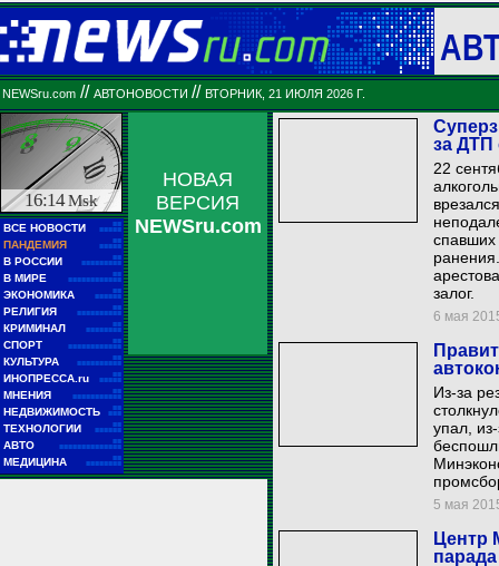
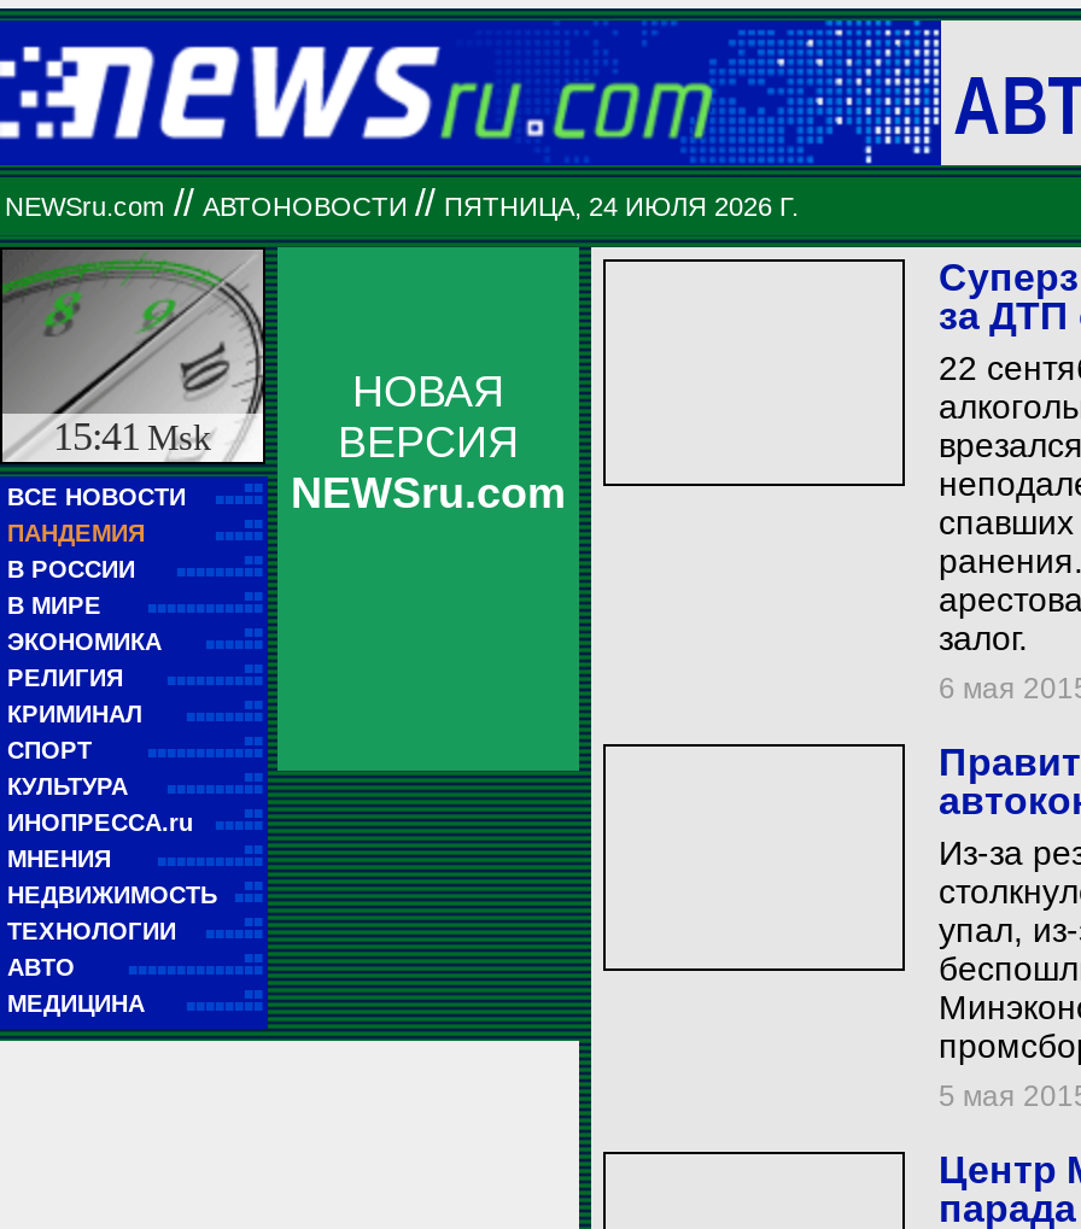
- NEWSru.com // АВТОНОВОСТИ // ВТОРНИК, 21 ИЮЛЯ 2026 Г.
+ NEWSru.com // АВТОНОВОСТИ // ПЯТНИЦА, 24 ИЮЛЯ 2026 Г.

- 16:14 Msk
+ 15:41 Msk
